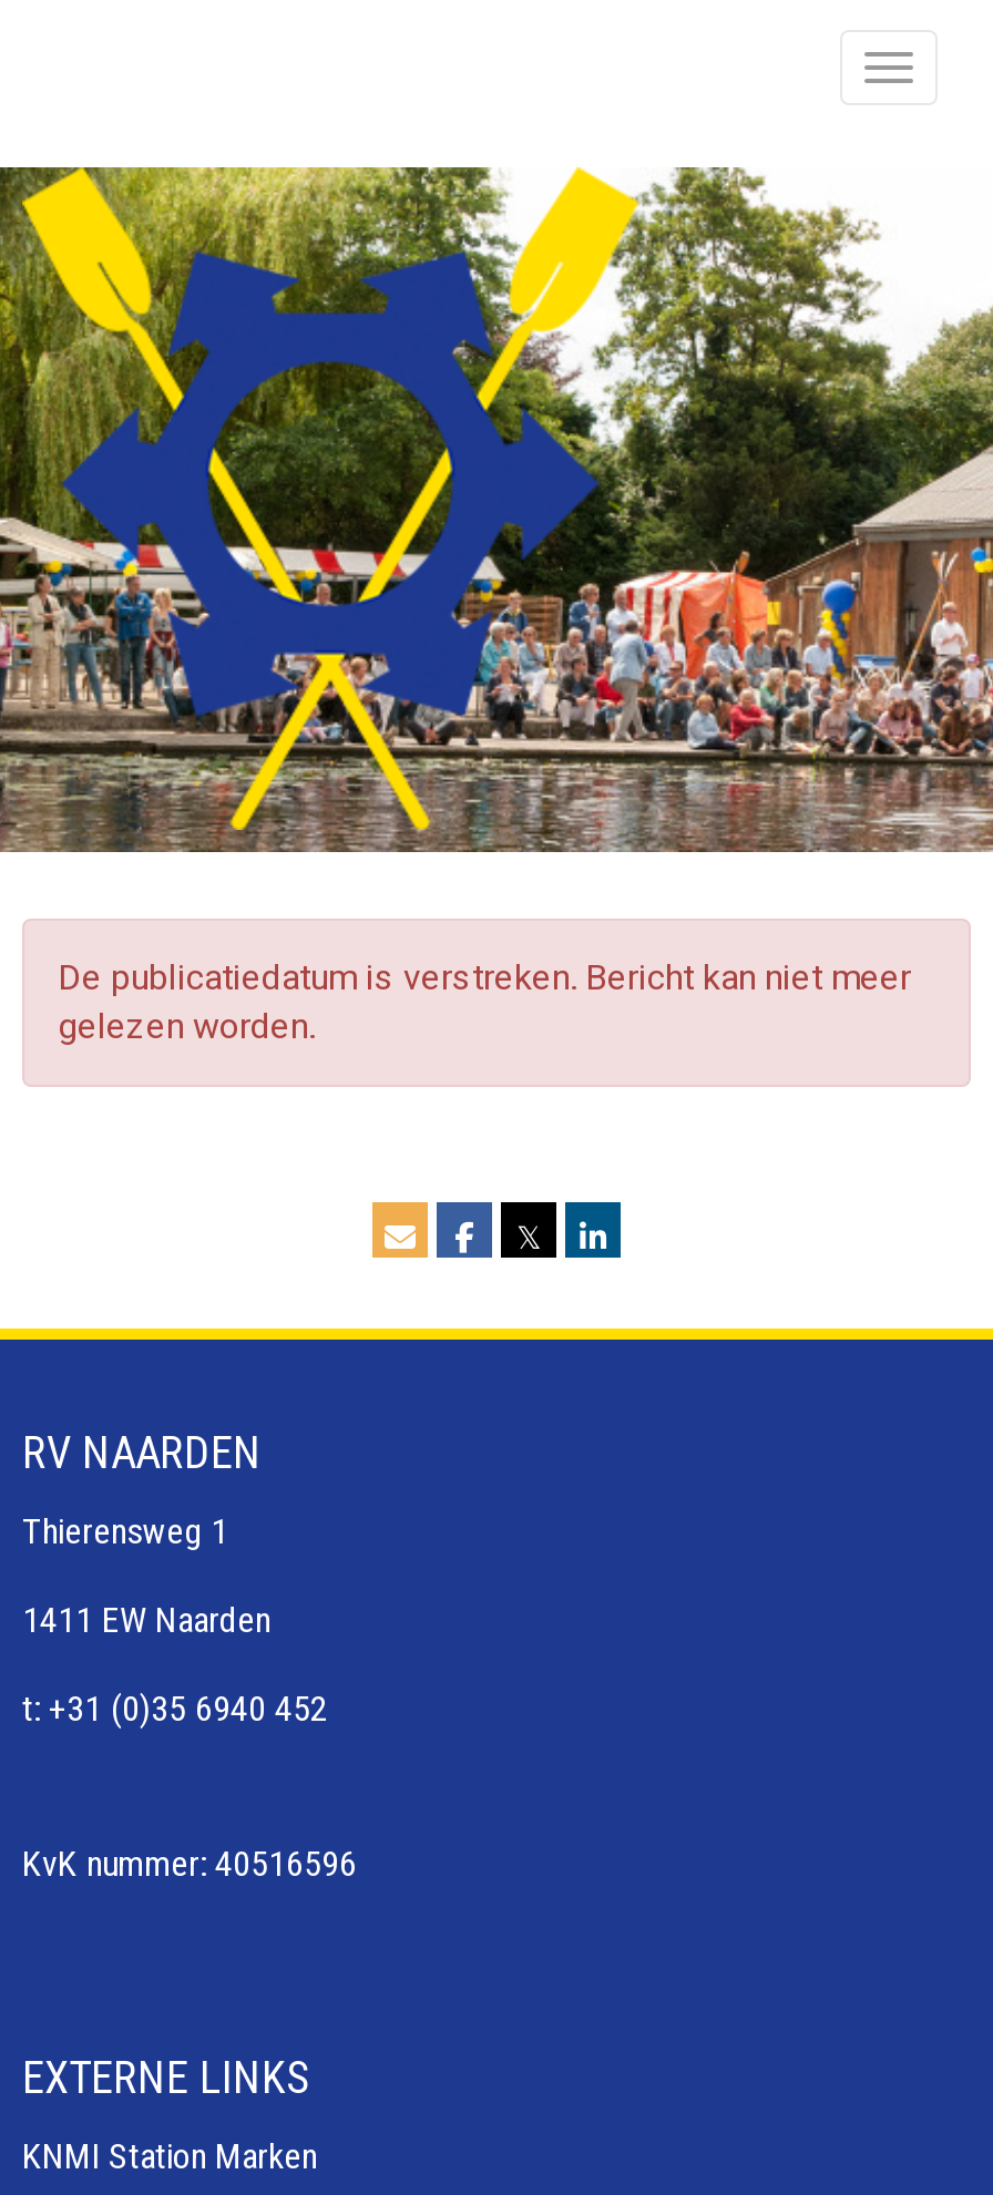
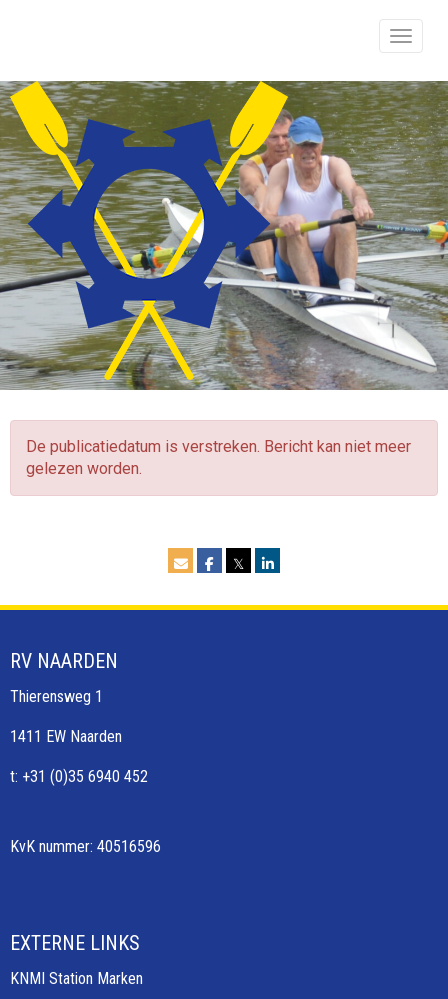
- [image]
+ [image]
